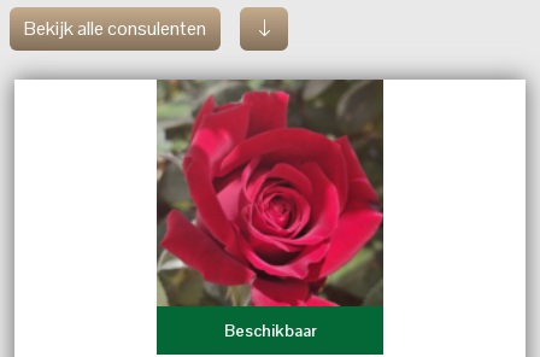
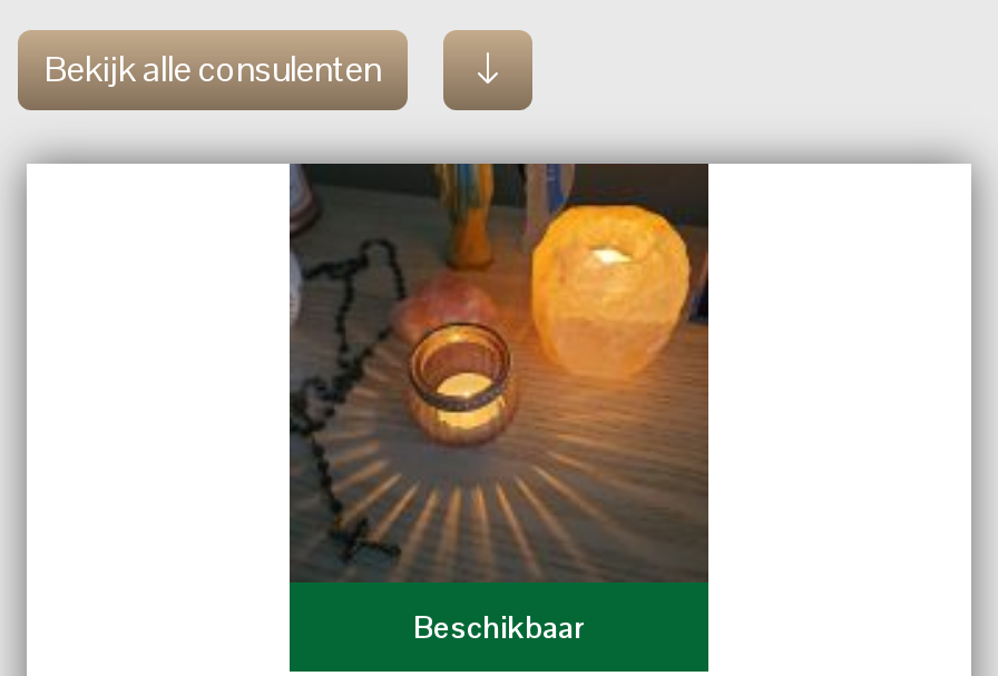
- [image]
+ [image]
